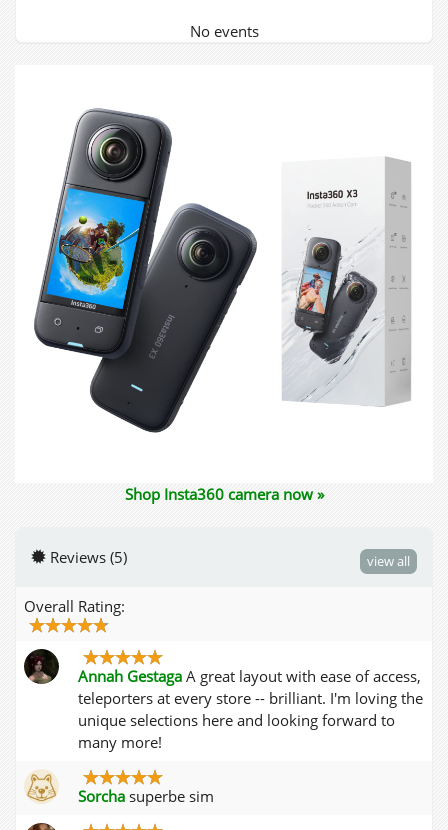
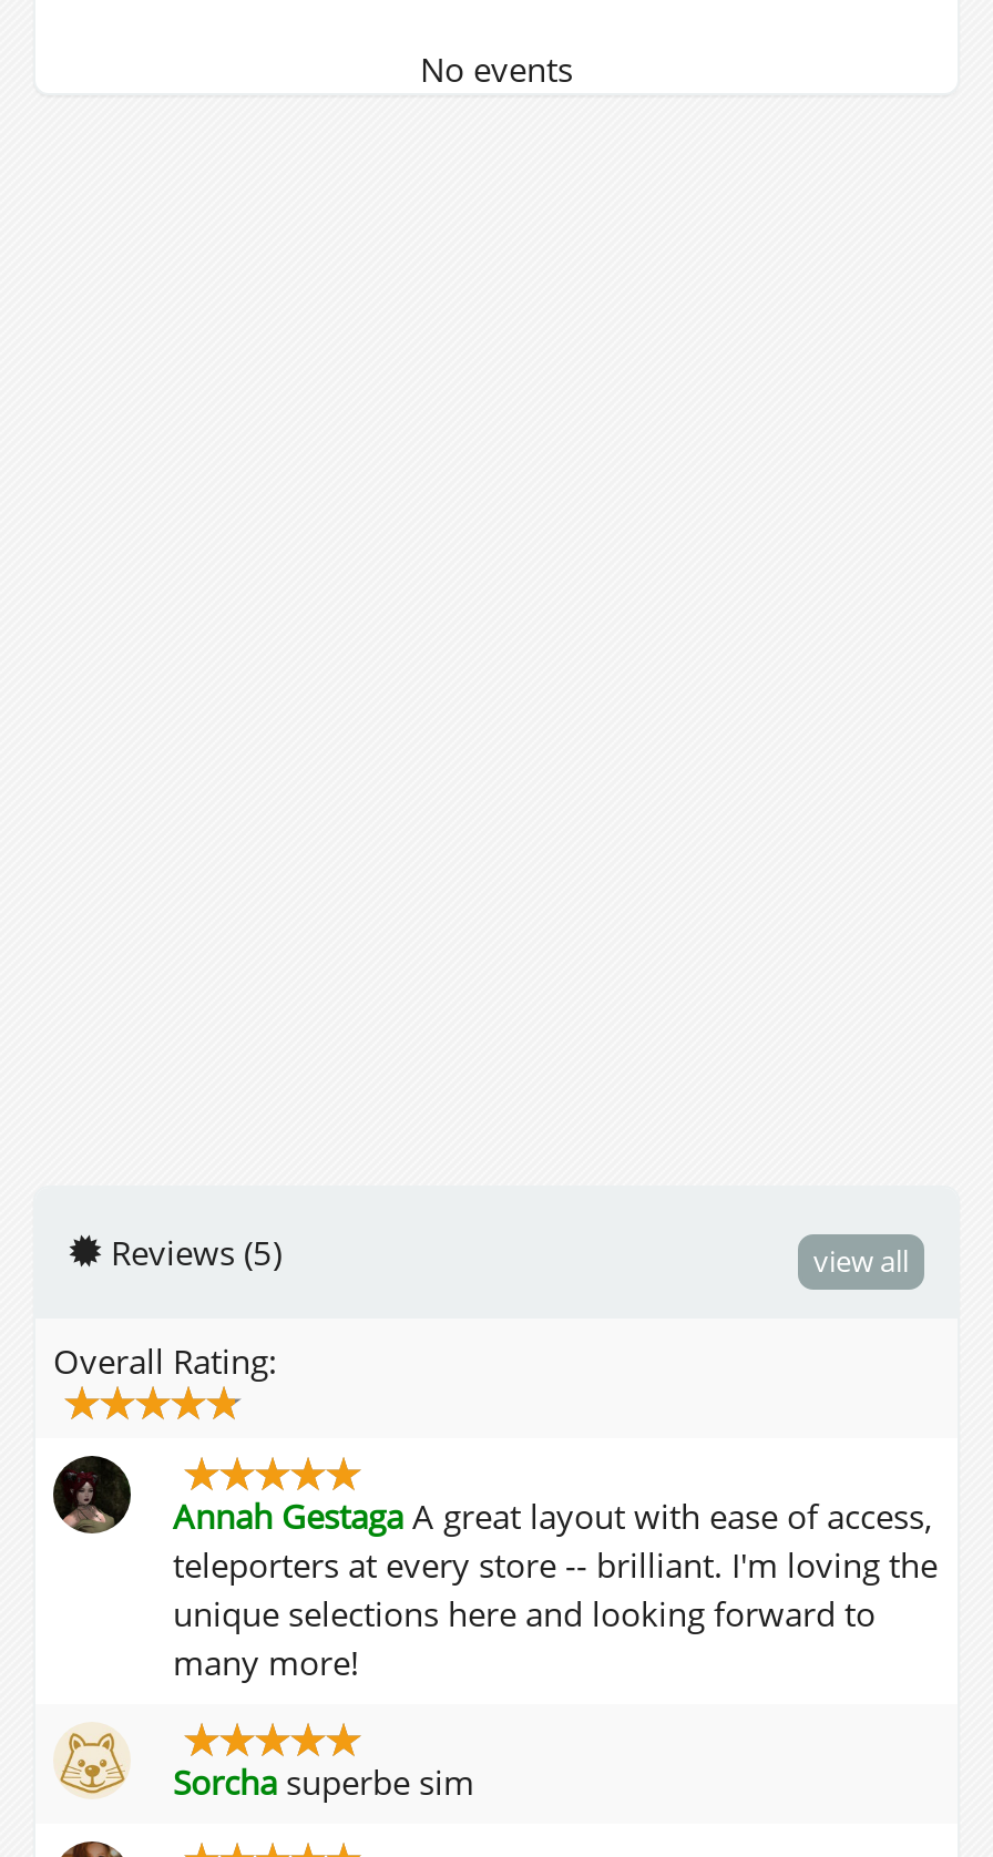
- [image]

- [image]

- Shop Insta360 camera now »
